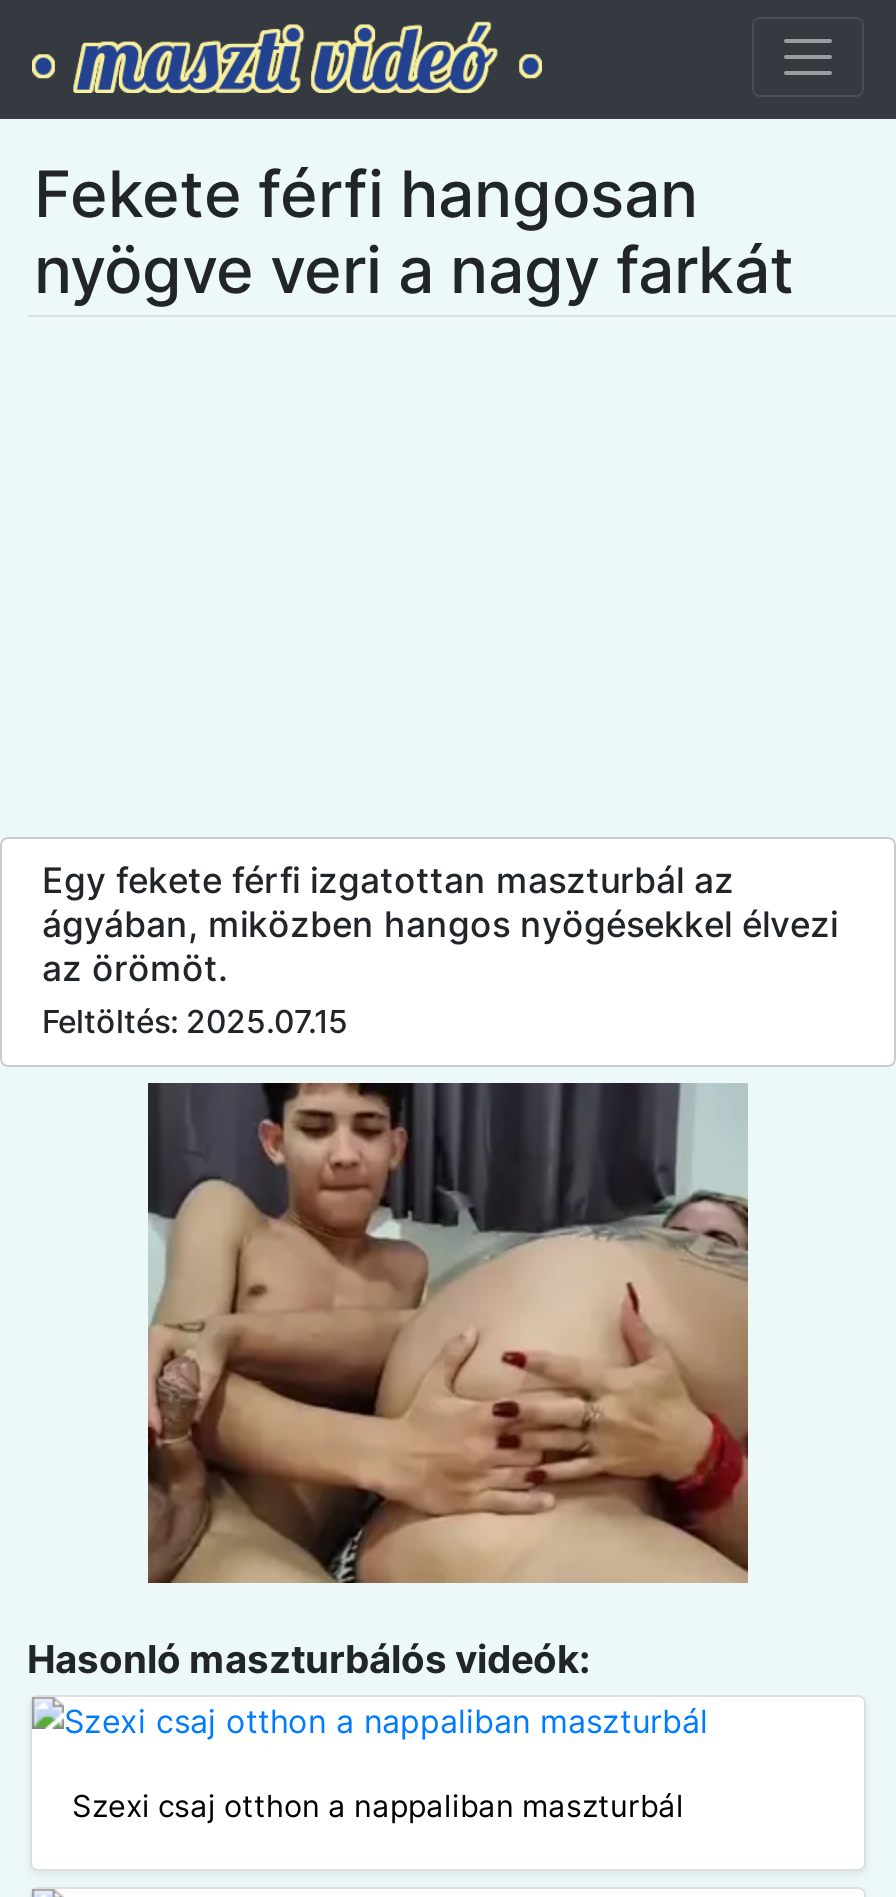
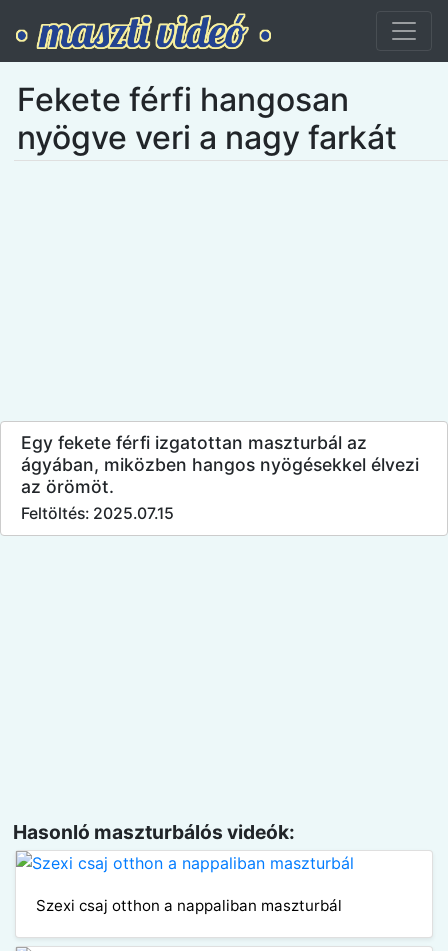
- [image]
